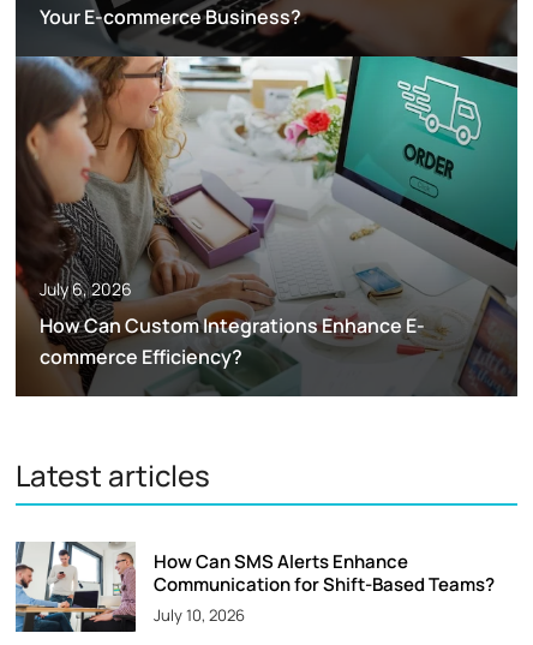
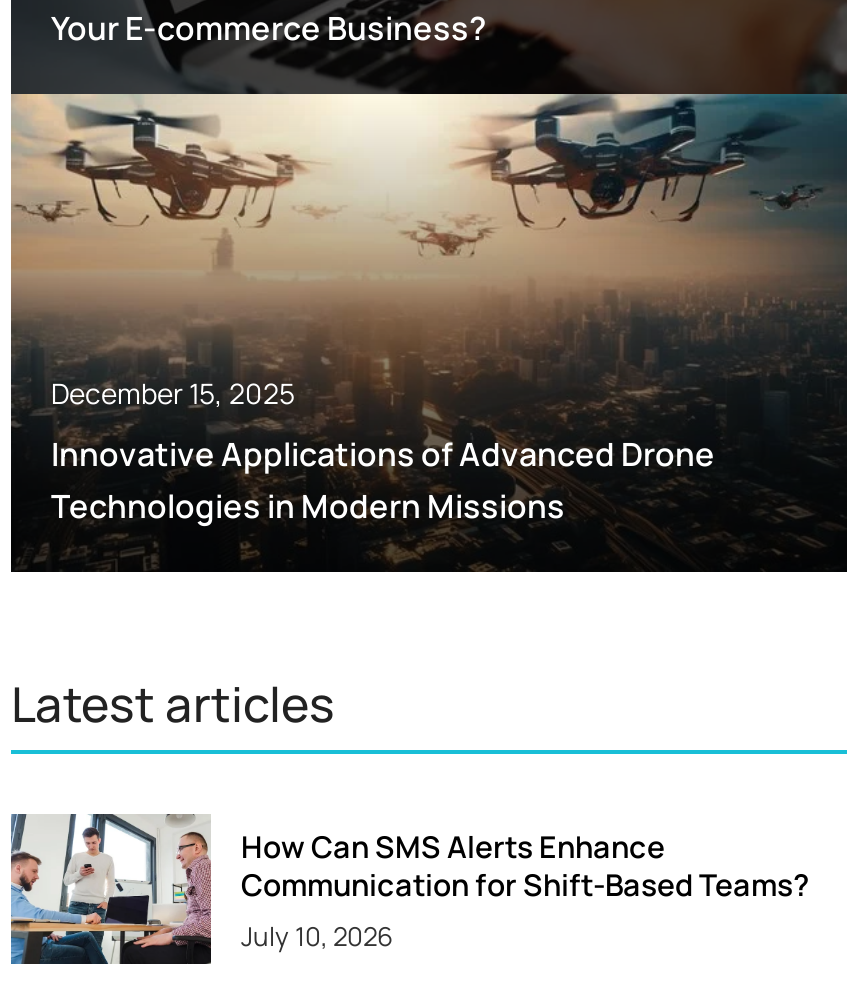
- [image]
- July 6, 2026
+ [image]
+ December 15, 2025

- How Can Custom Integrations Enhance E-
- commerce Efficiency?
+ Innovative Applications of Advanced Drone
+ Technologies in Modern Missions
